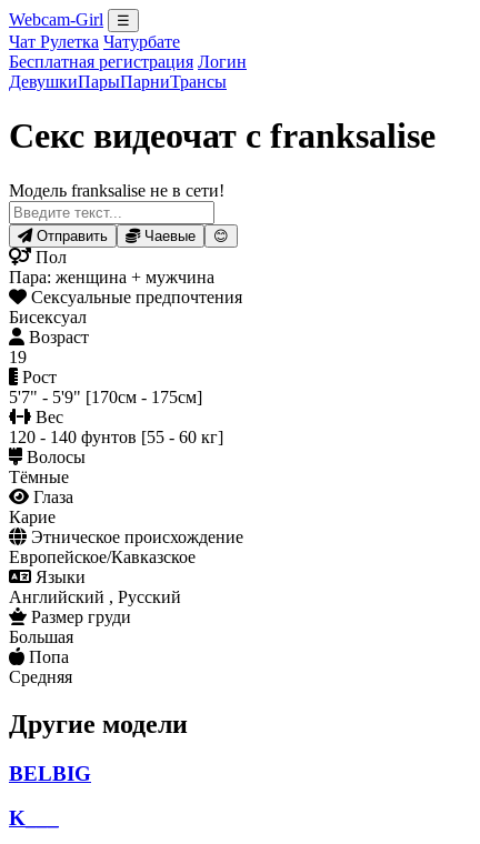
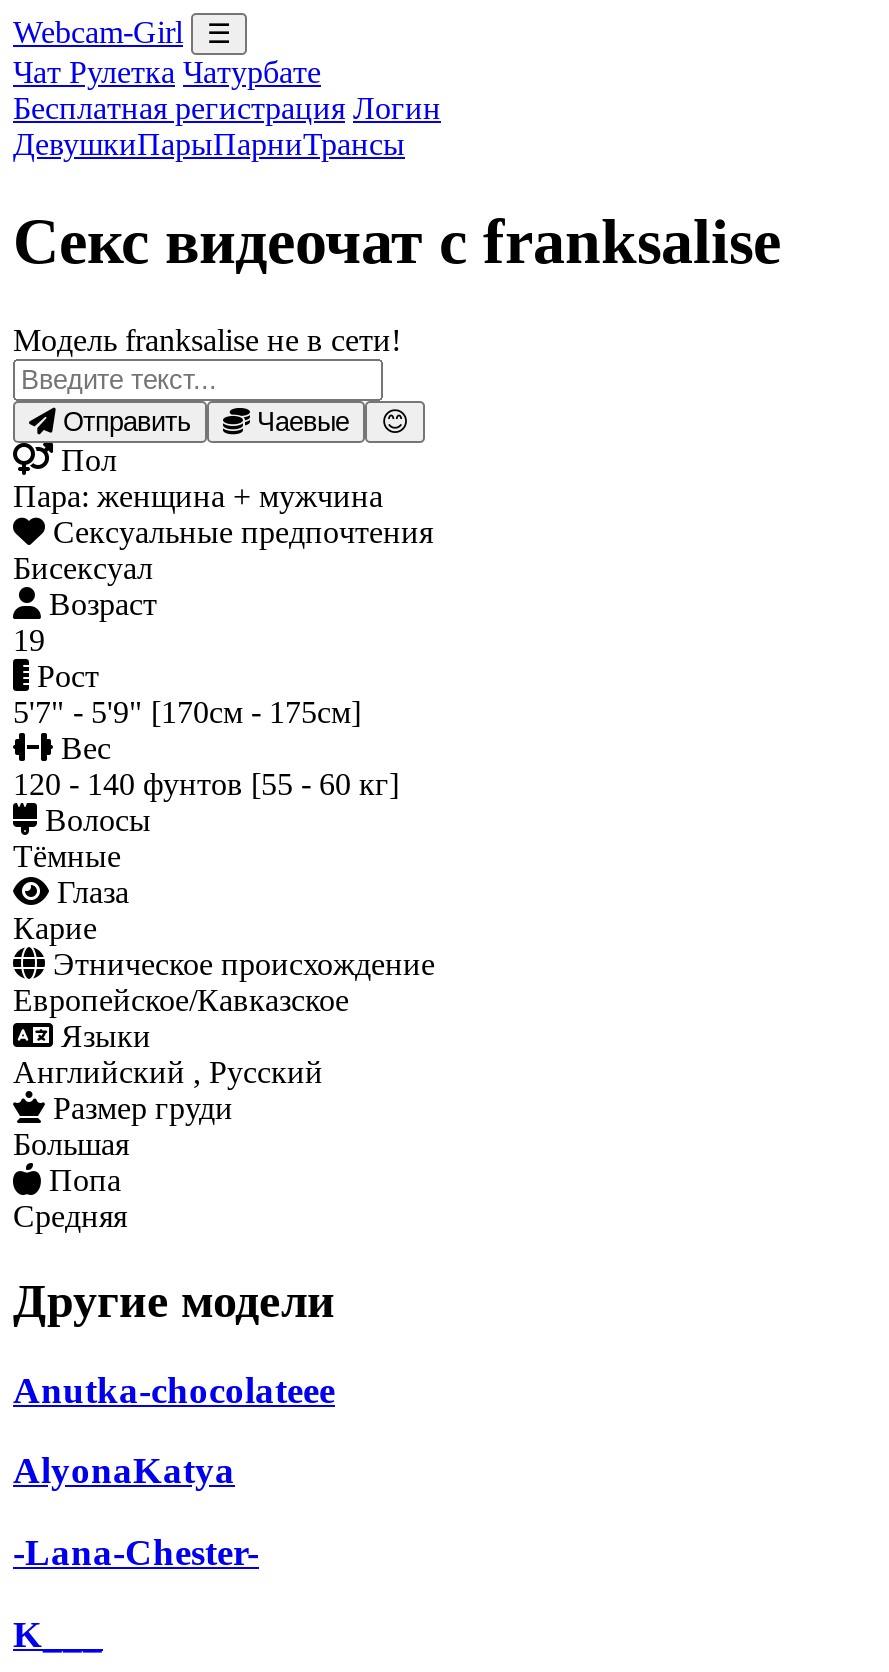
- BELBIG
+ Anutka-chocolateee
+ AlyonaKatya
+ -Lana-Chester-
